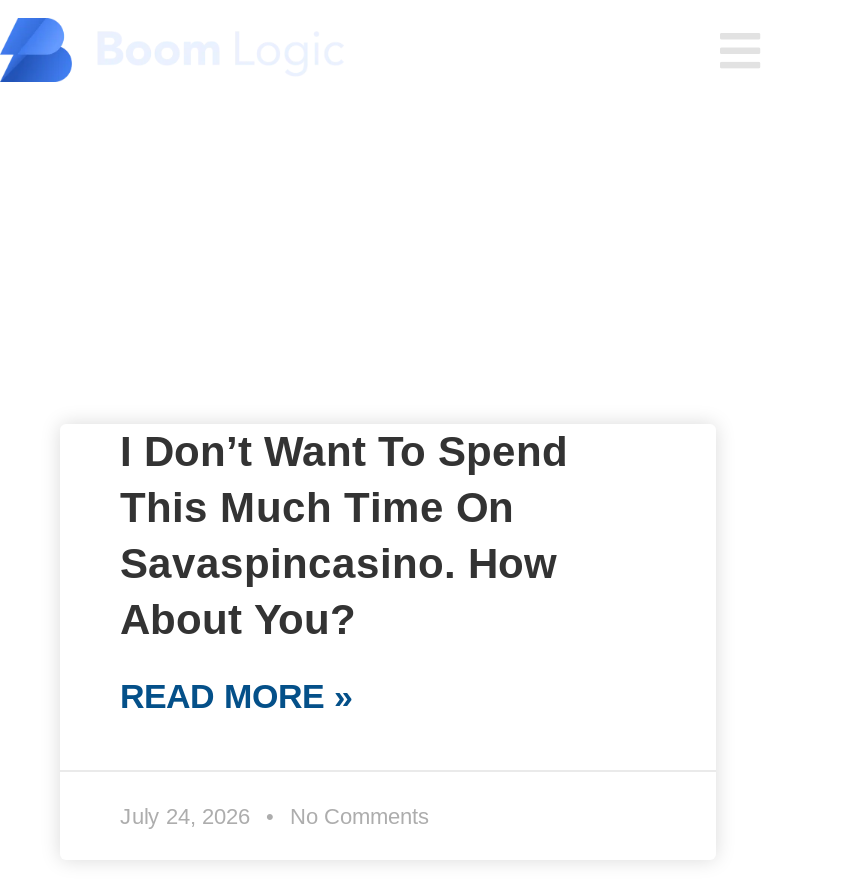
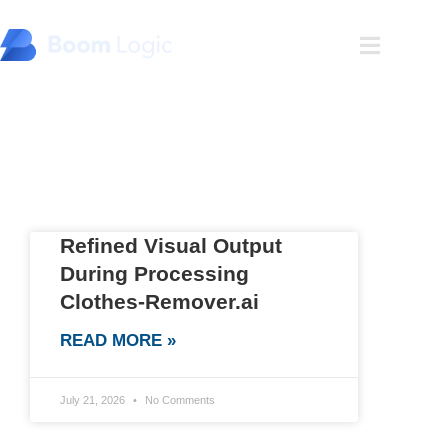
- I Don’t Want To Spend
- This Much Time On
- Savaspincasino. How
- About You?
+ Refined Visual Output
+ During Processing
+ Clothes-Remover.ai

- July 24, 2026 No Comments
+ July 21, 2026 No Comments
